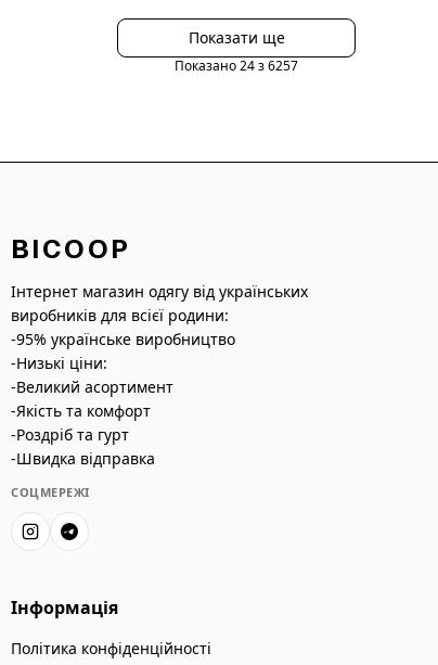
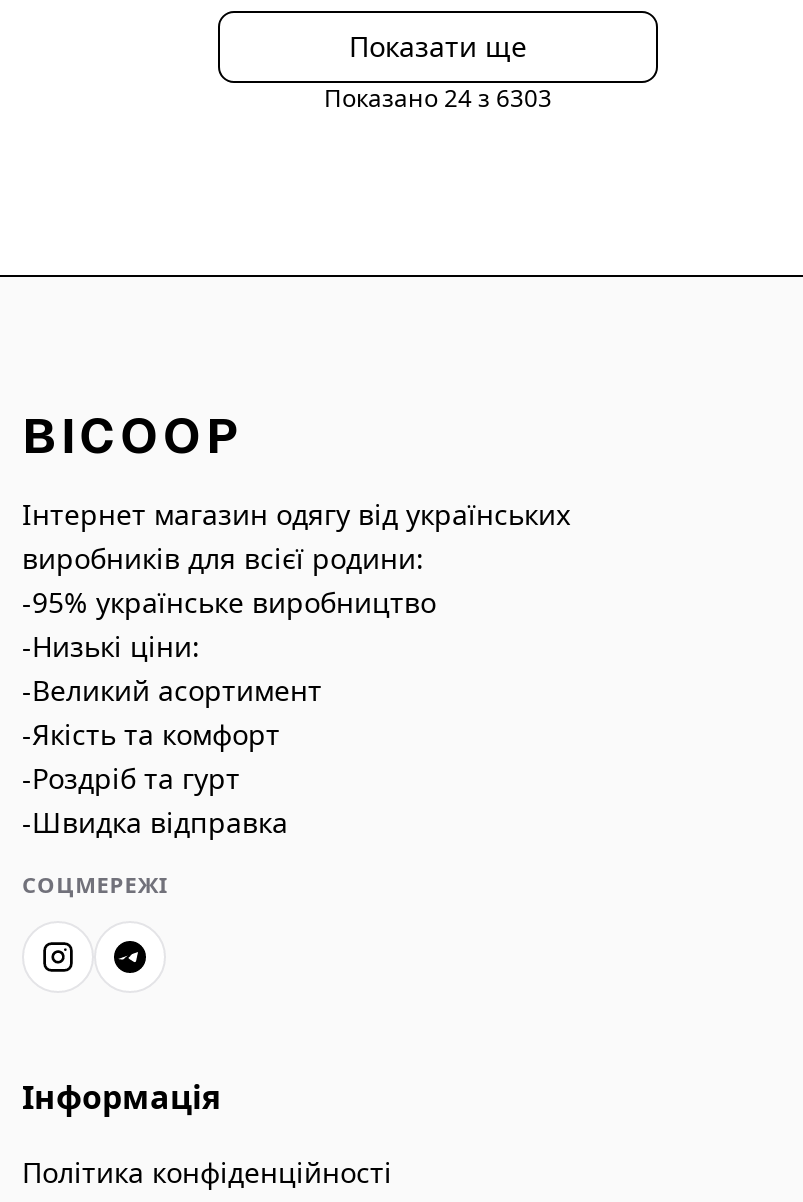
- Показано24з6257
+ Показано24з6303
